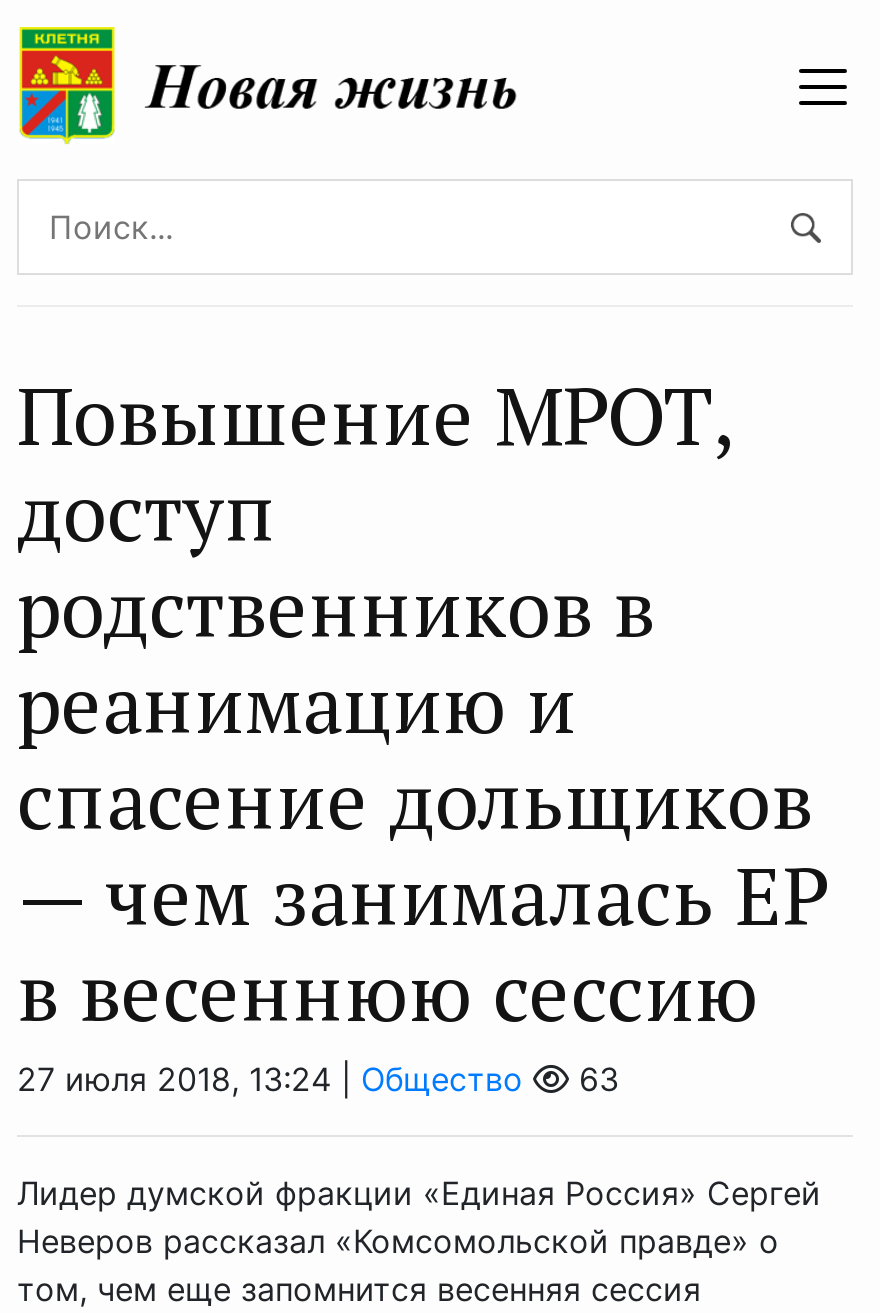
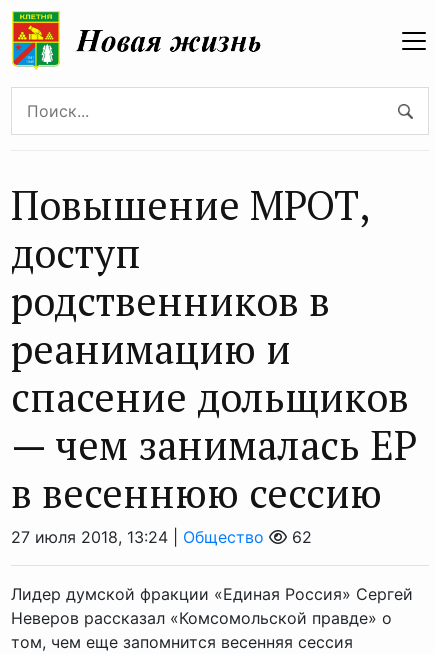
- 63
+ 62
